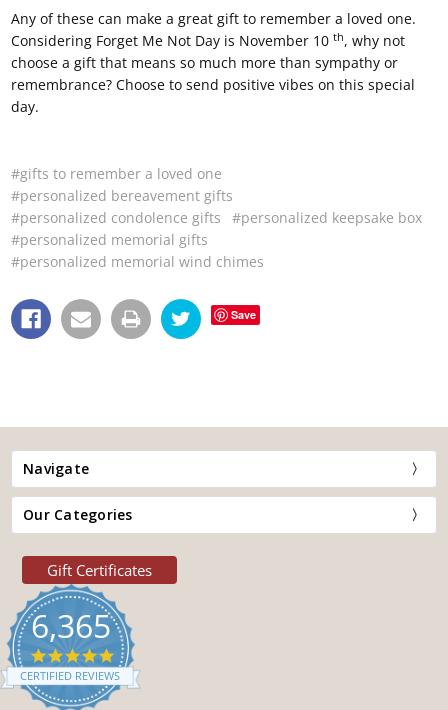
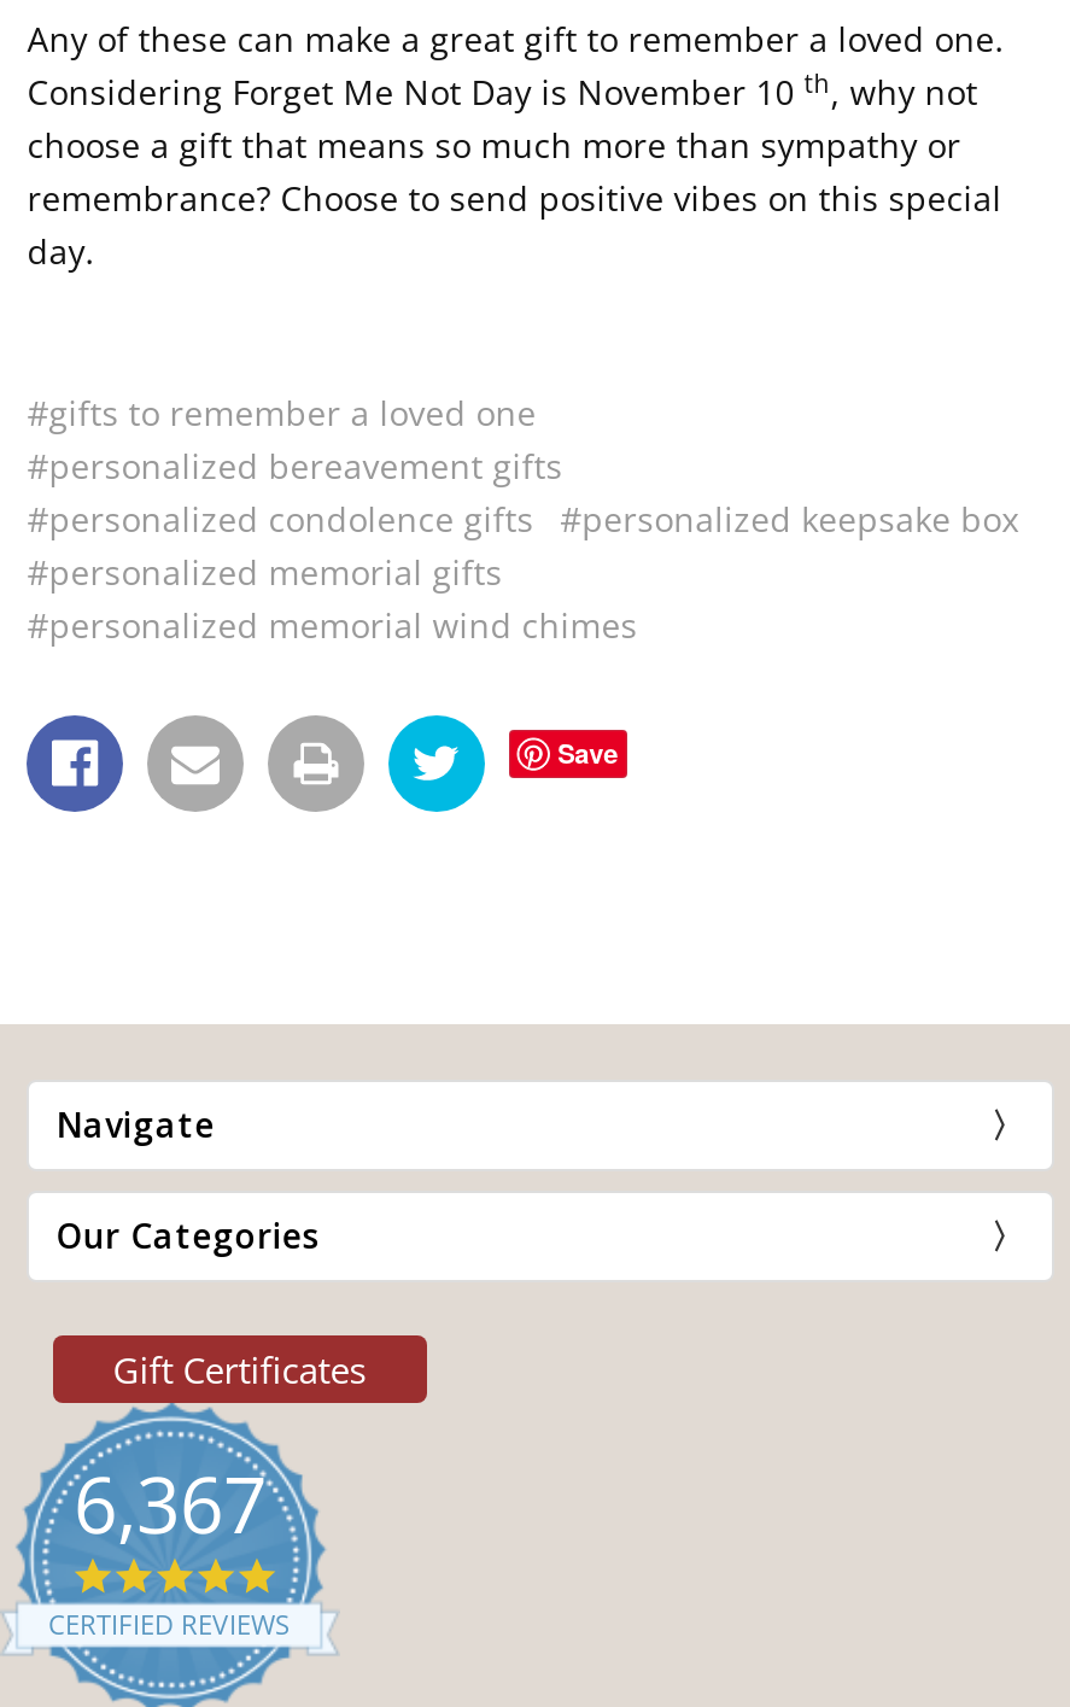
- 6,365
+ 6,367
